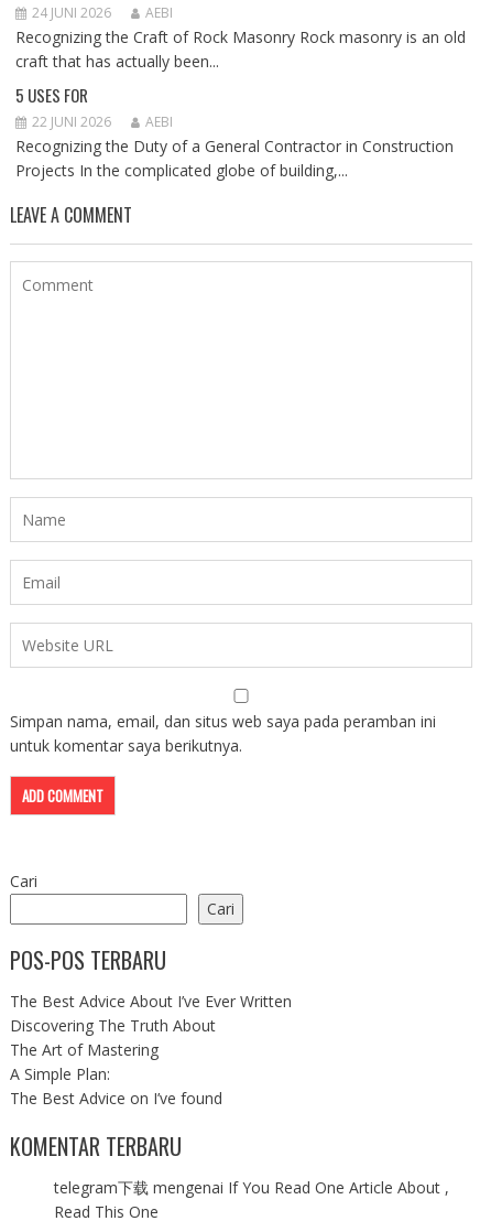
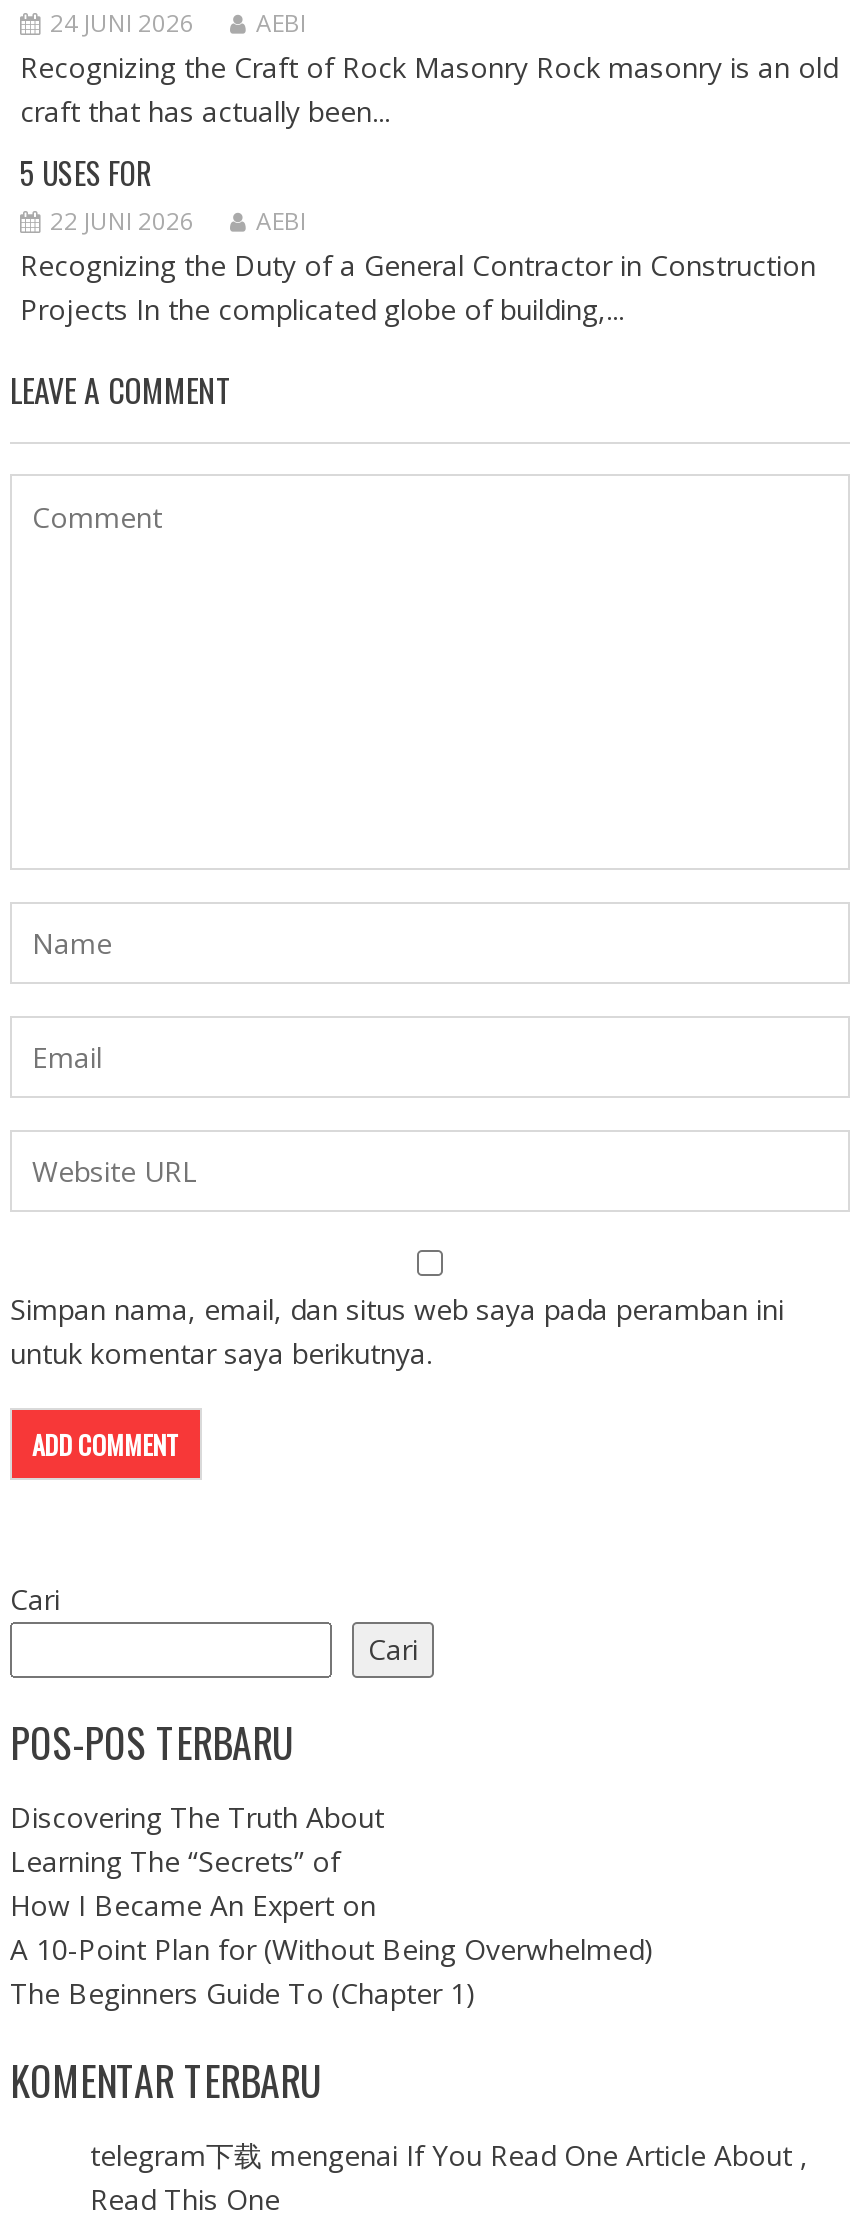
- The Best Advice About I’ve Ever Written

moved up: Discovering The Truth About

- The Art of Mastering
- A Simple Plan:
- The Best Advice on I’ve found
+ Learning The “Secrets” of
+ How I Became An Expert on
+ A 10-Point Plan for (Without Being Overwhelmed)
+ The Beginners Guide To (Chapter 1)
